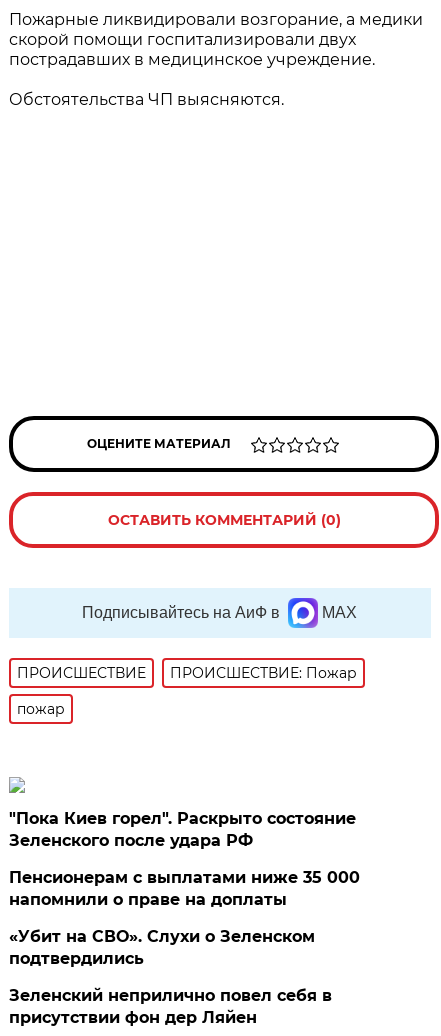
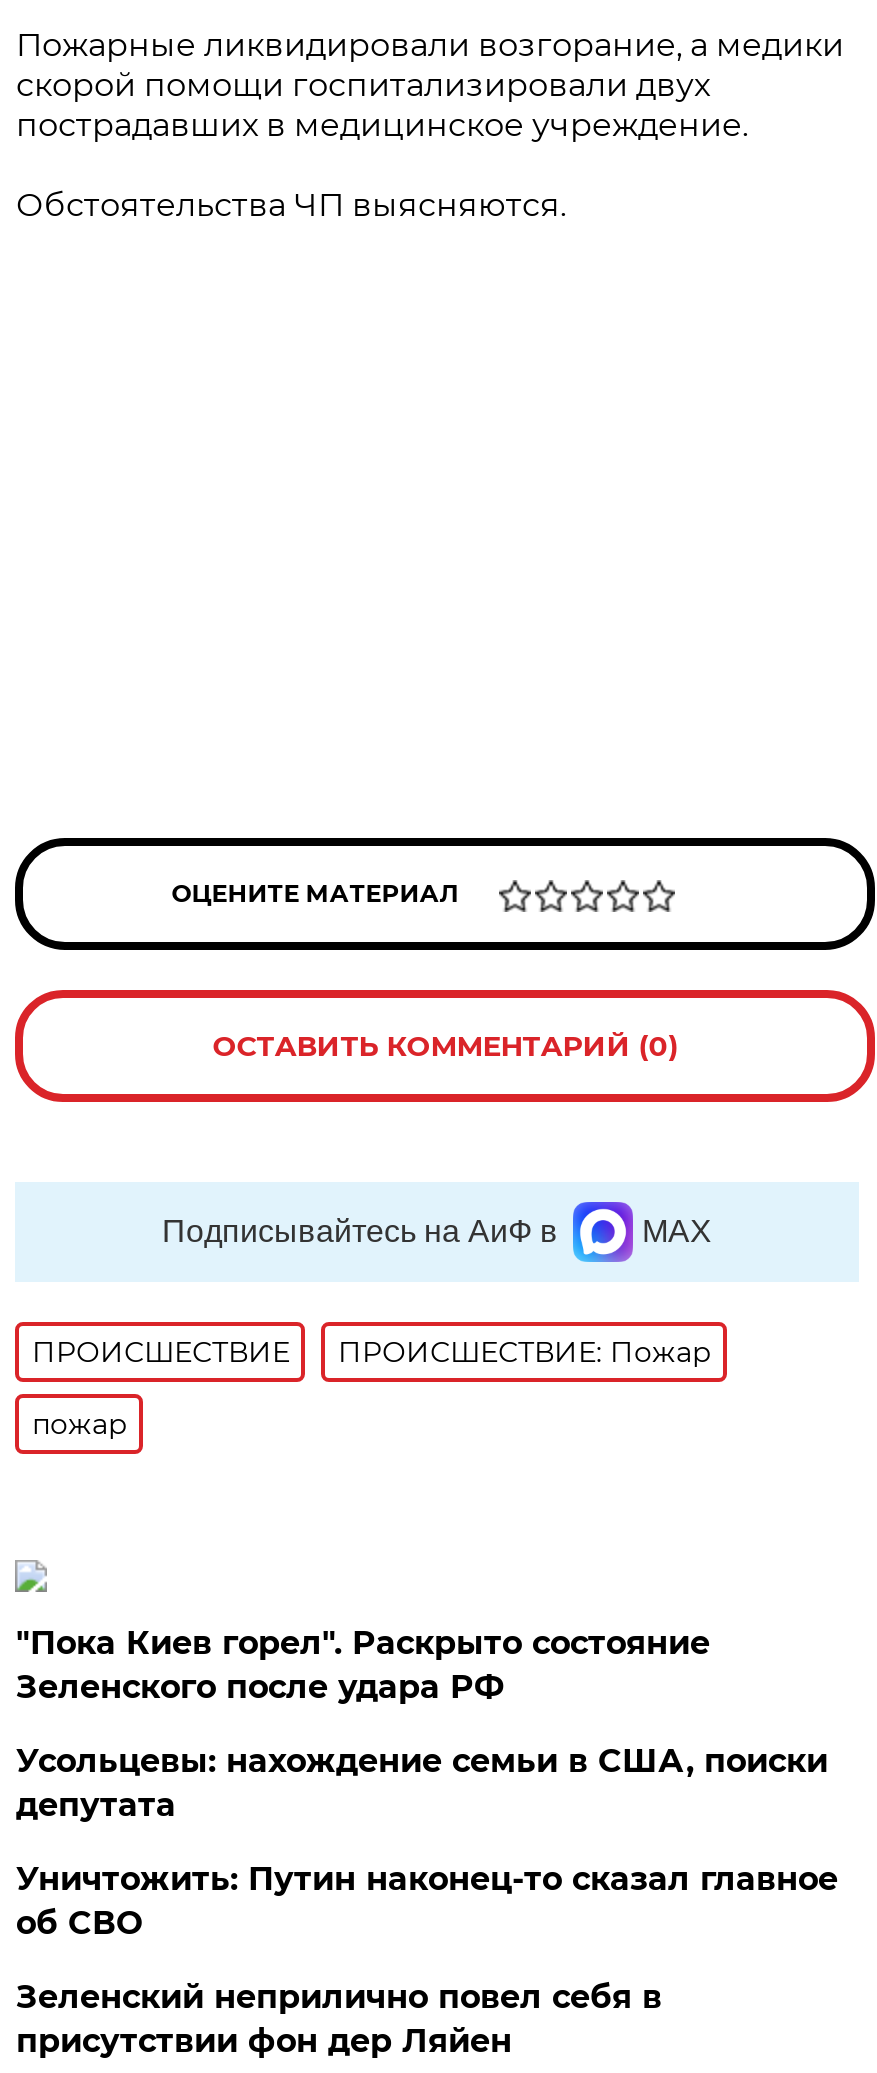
- Пенсионерам с выплатами ниже 35 000
- напомнили о праве на доплаты
+ Усольцевы: нахождение семьи в США, поиски
+ депутата

- «Убит на СВО». Слухи о Зеленском
- подтвердились
+ Уничтожить: Путин наконец-то сказал главное
+ об СВО
